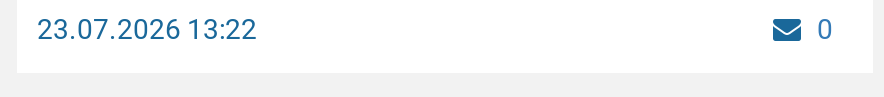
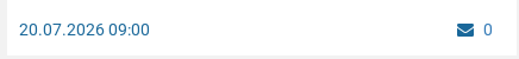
- 23.07.2026 13:22
+ 20.07.2026 09:00
